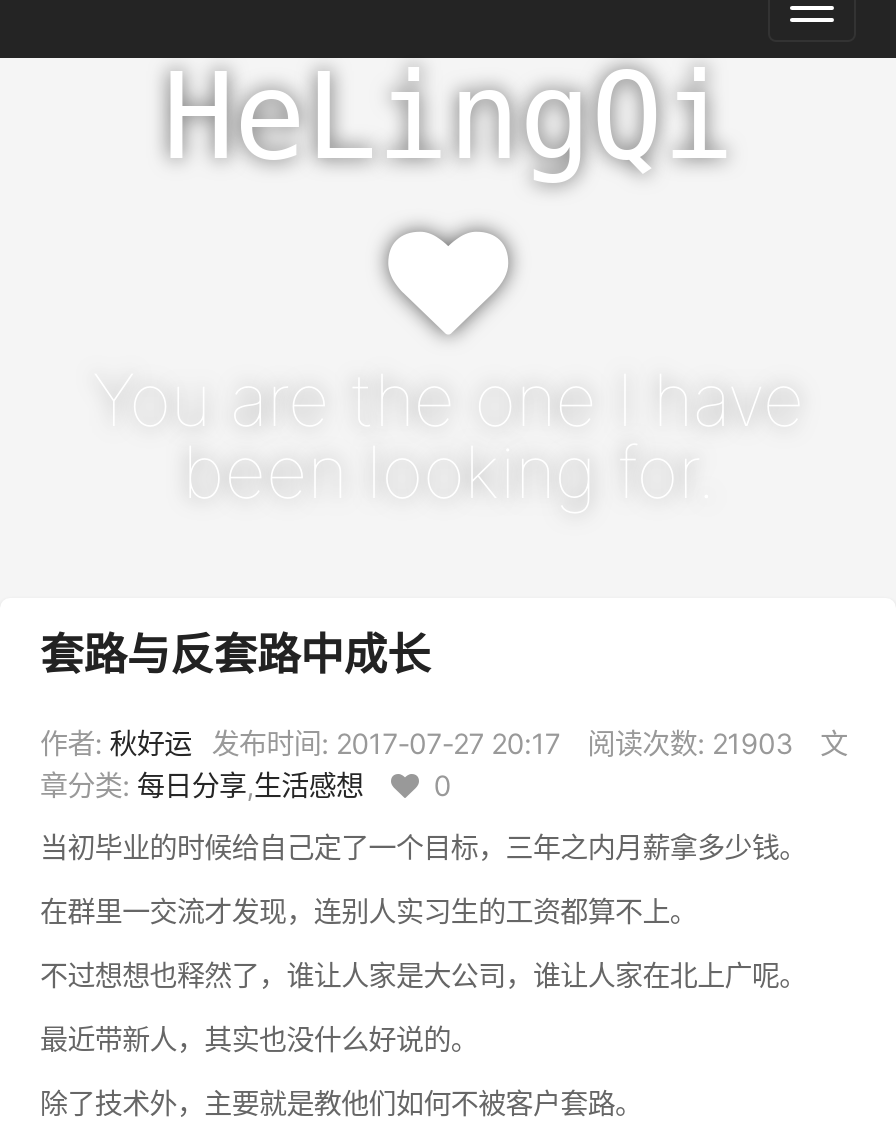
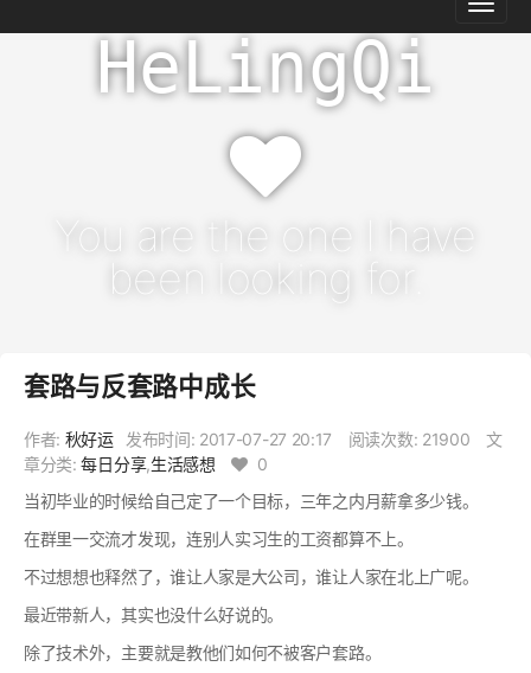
- 作者:秋好运 发布时间: 2017-07-27 20:17 阅读次数: 21903 文
+ 作者:秋好运 发布时间: 2017-07-27 20:17 阅读次数: 21900 文
